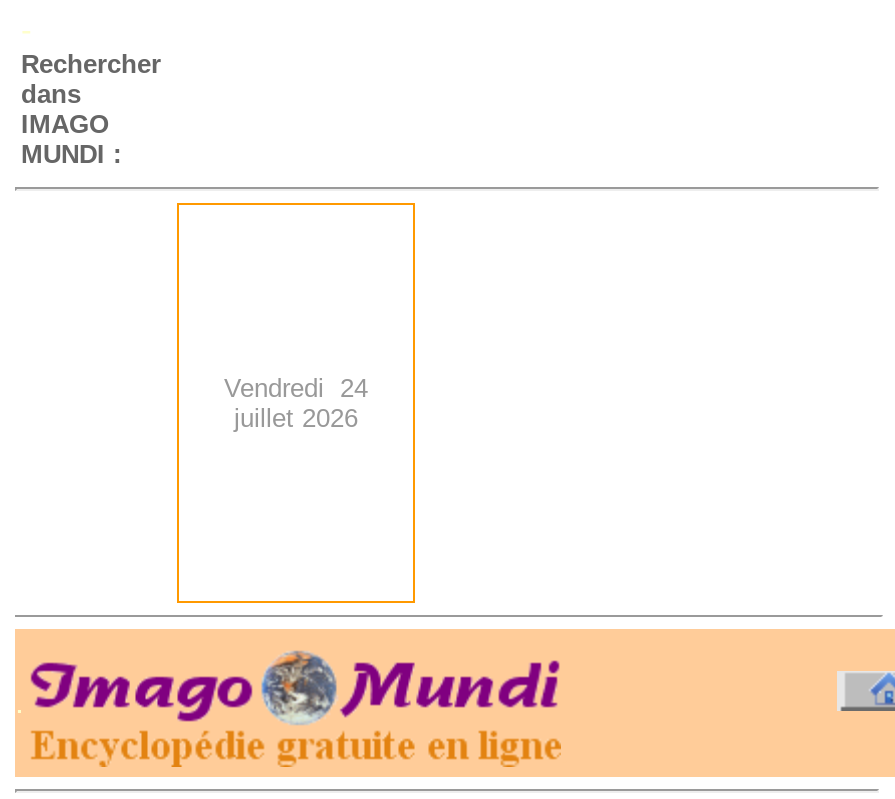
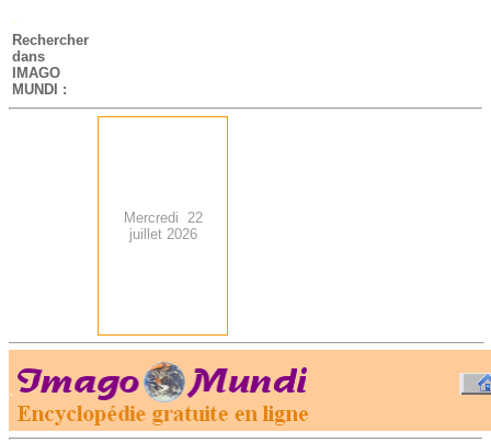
- Vendredi 24
+ Mercredi 22
